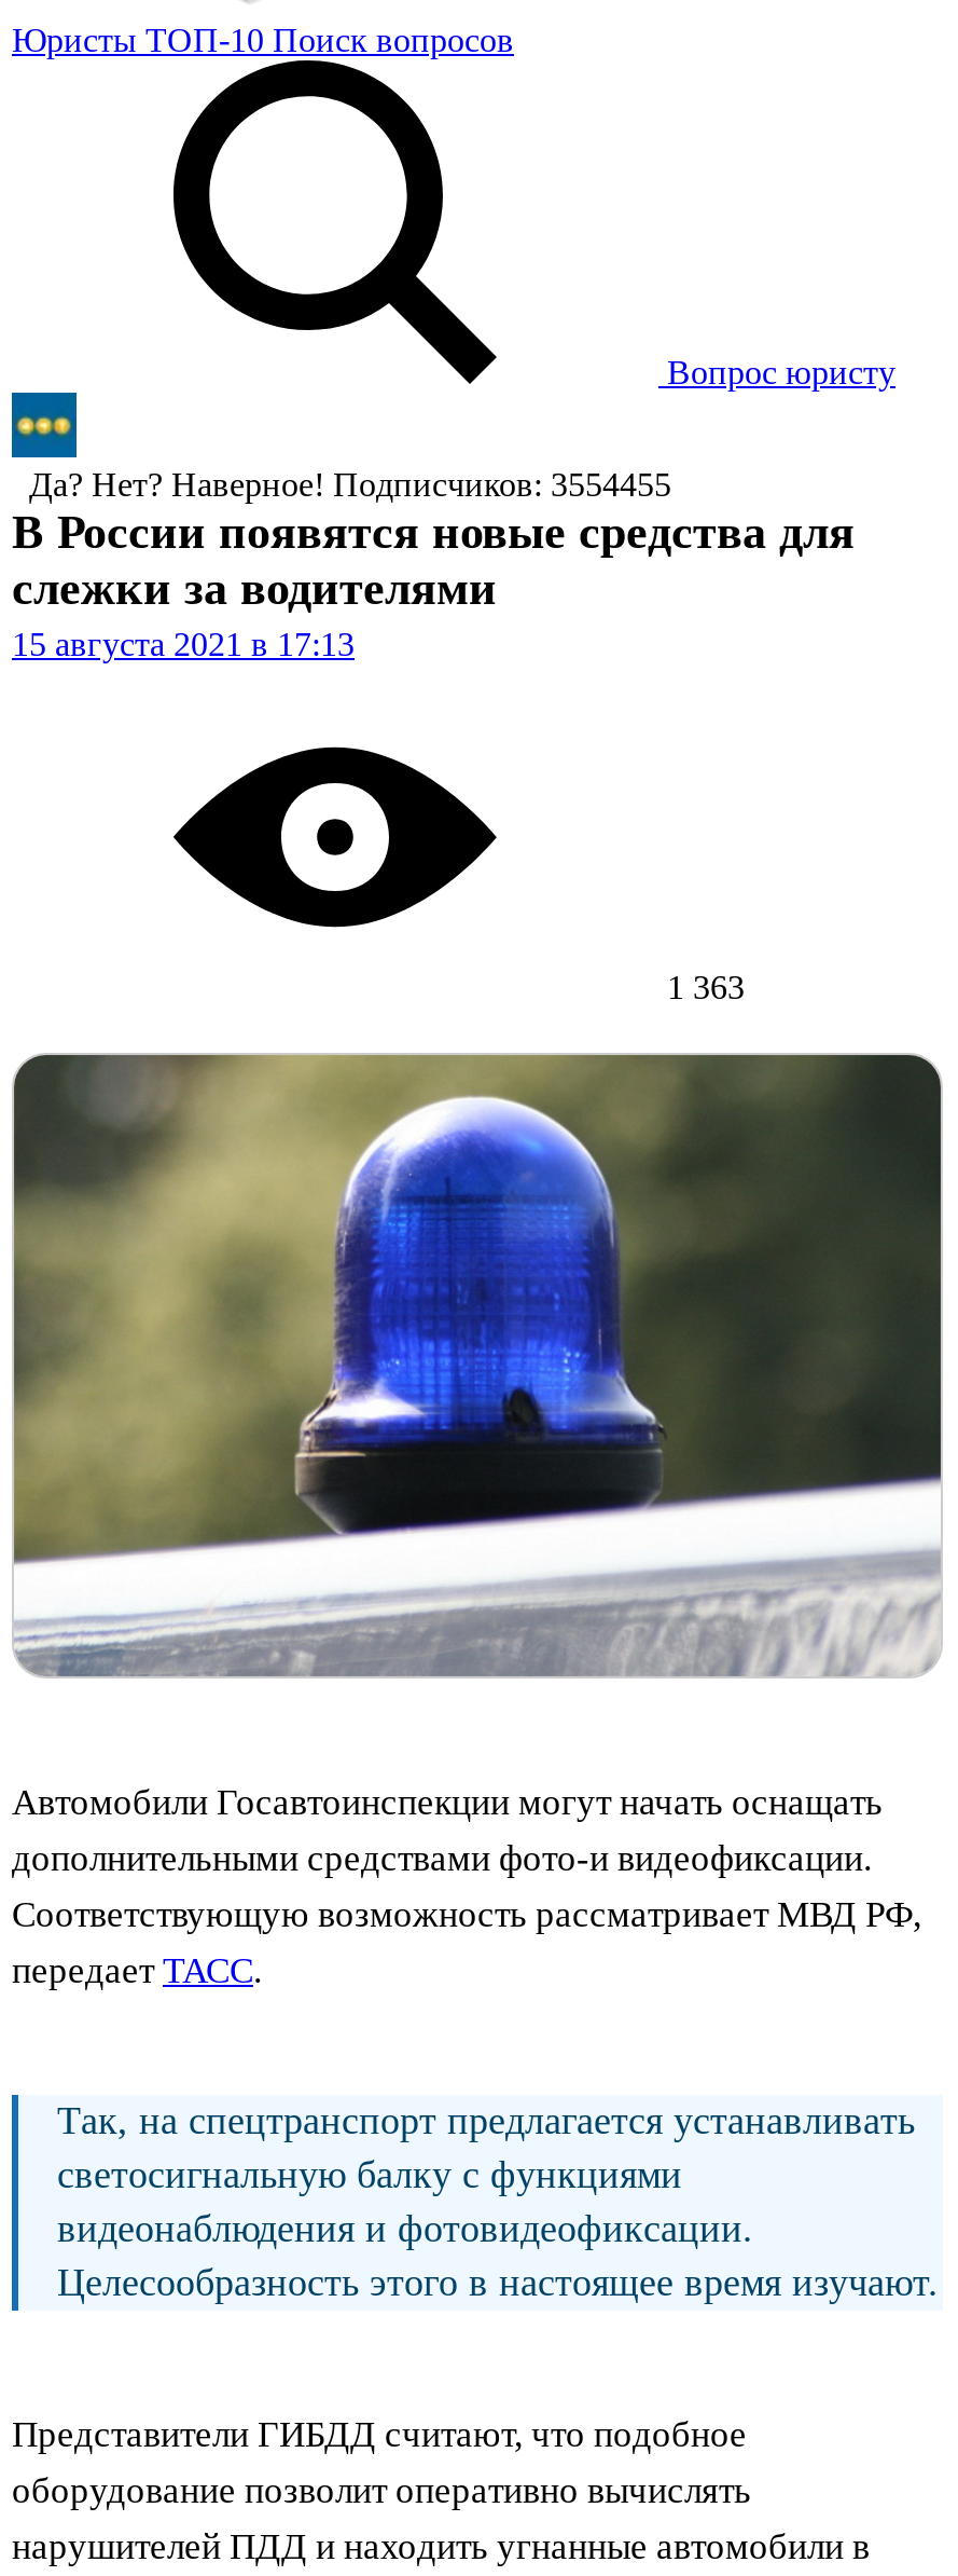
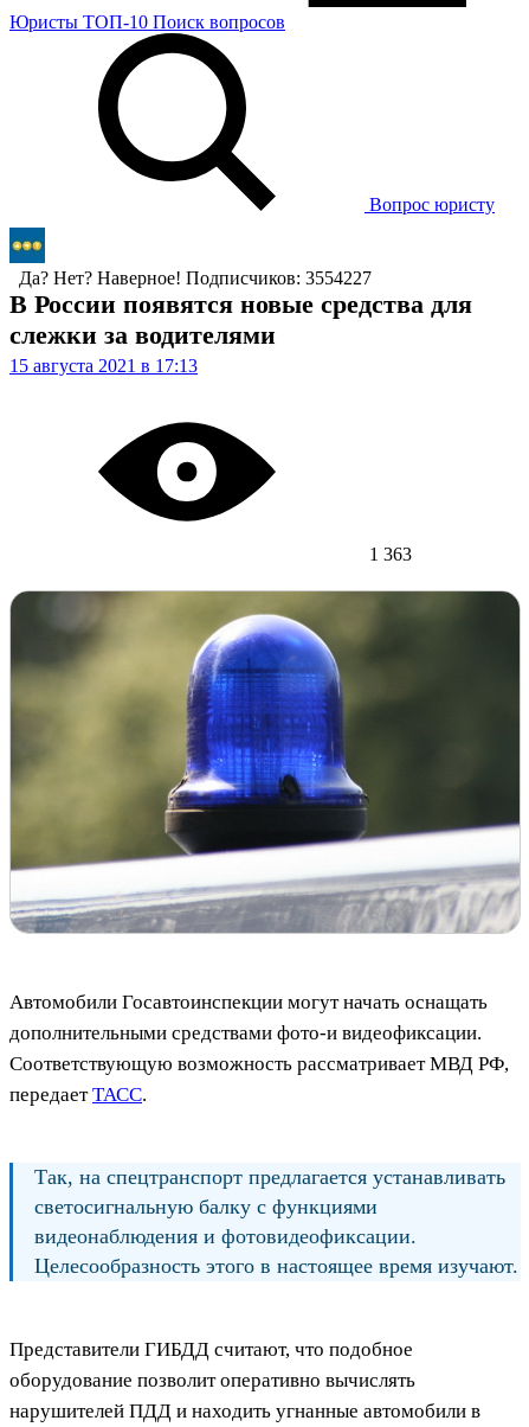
- Да? Нет? Наверное! Подписчиков: 3554455
+ Да? Нет? Наверное! Подписчиков: 3554227
